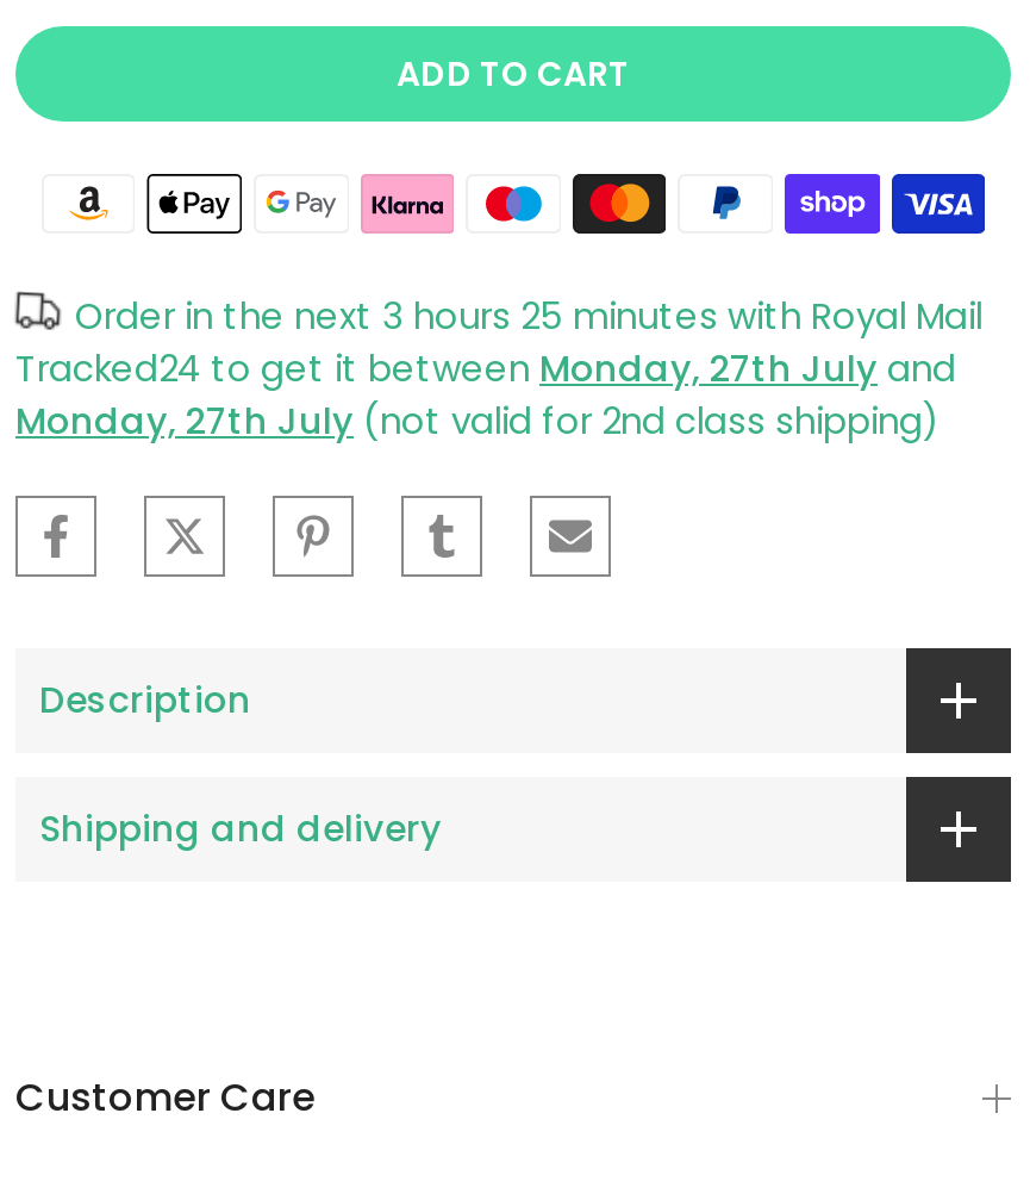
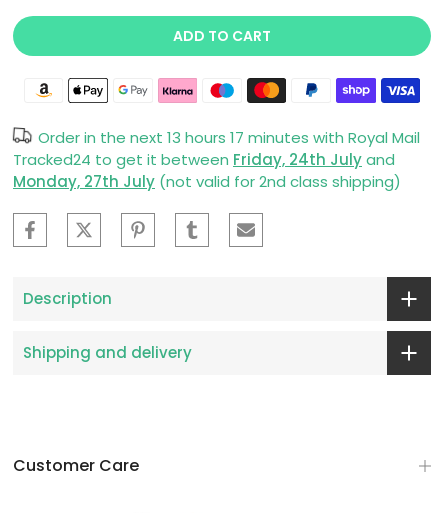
- Order in the next 3 hours 25 minutes with Royal Mail
+ Order in the next 13 hours 17 minutes with Royal Mail

- Tracked24 to get it between Monday, 27th July and
+ Tracked24 to get it between Friday, 24th July and
